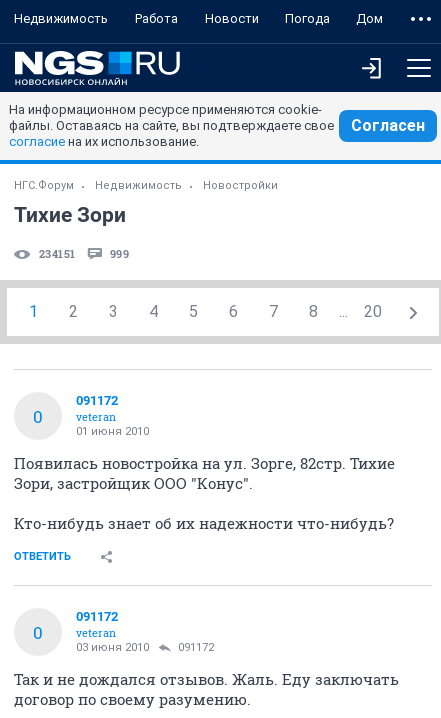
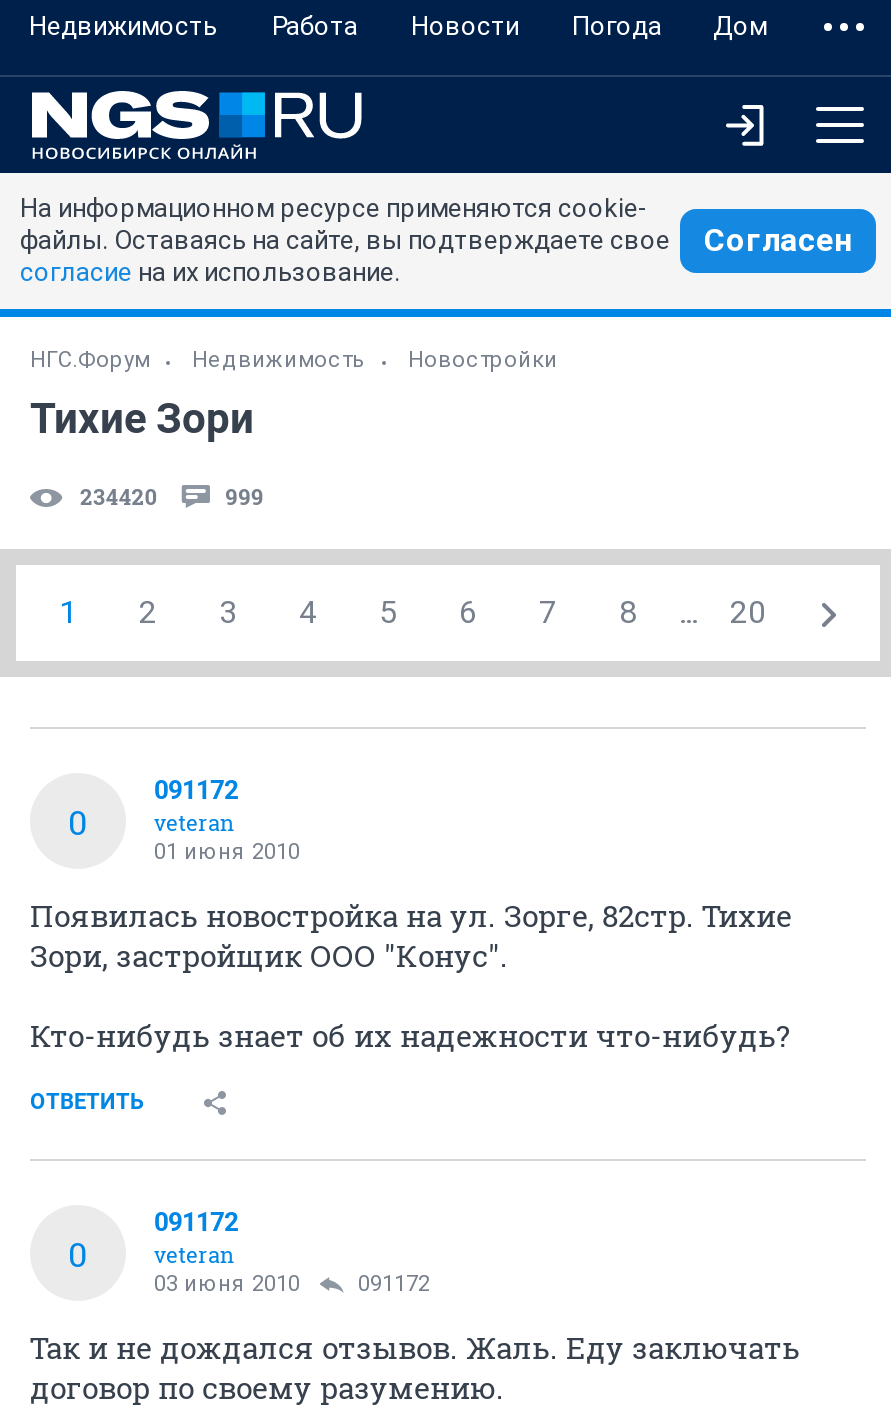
- 234151
+ 234420
